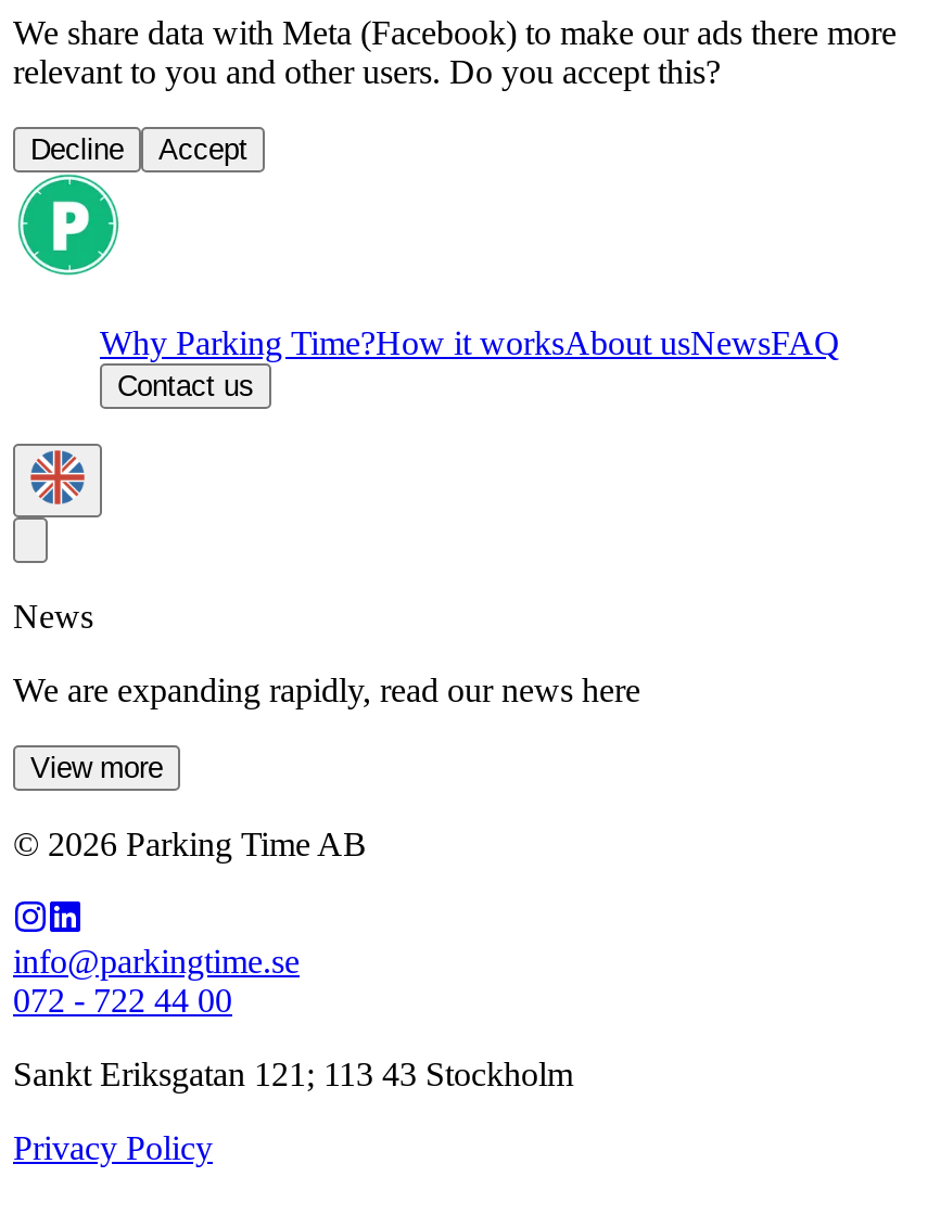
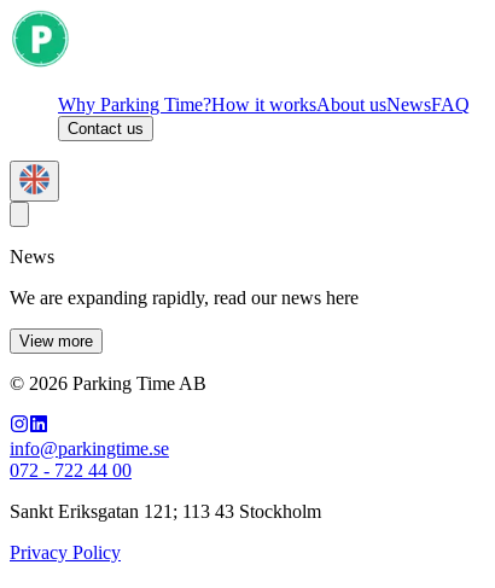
- We share data with Meta (Facebook) to make our ads there more
- relevant to you and other users. Do you accept this?
- Decline
- Accept
